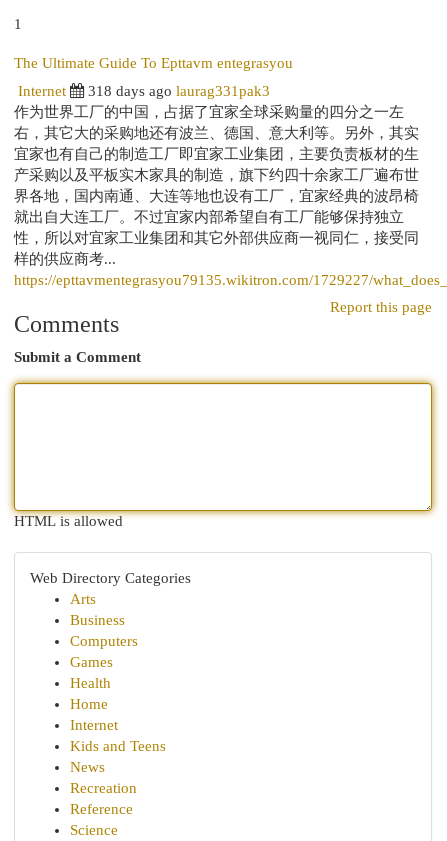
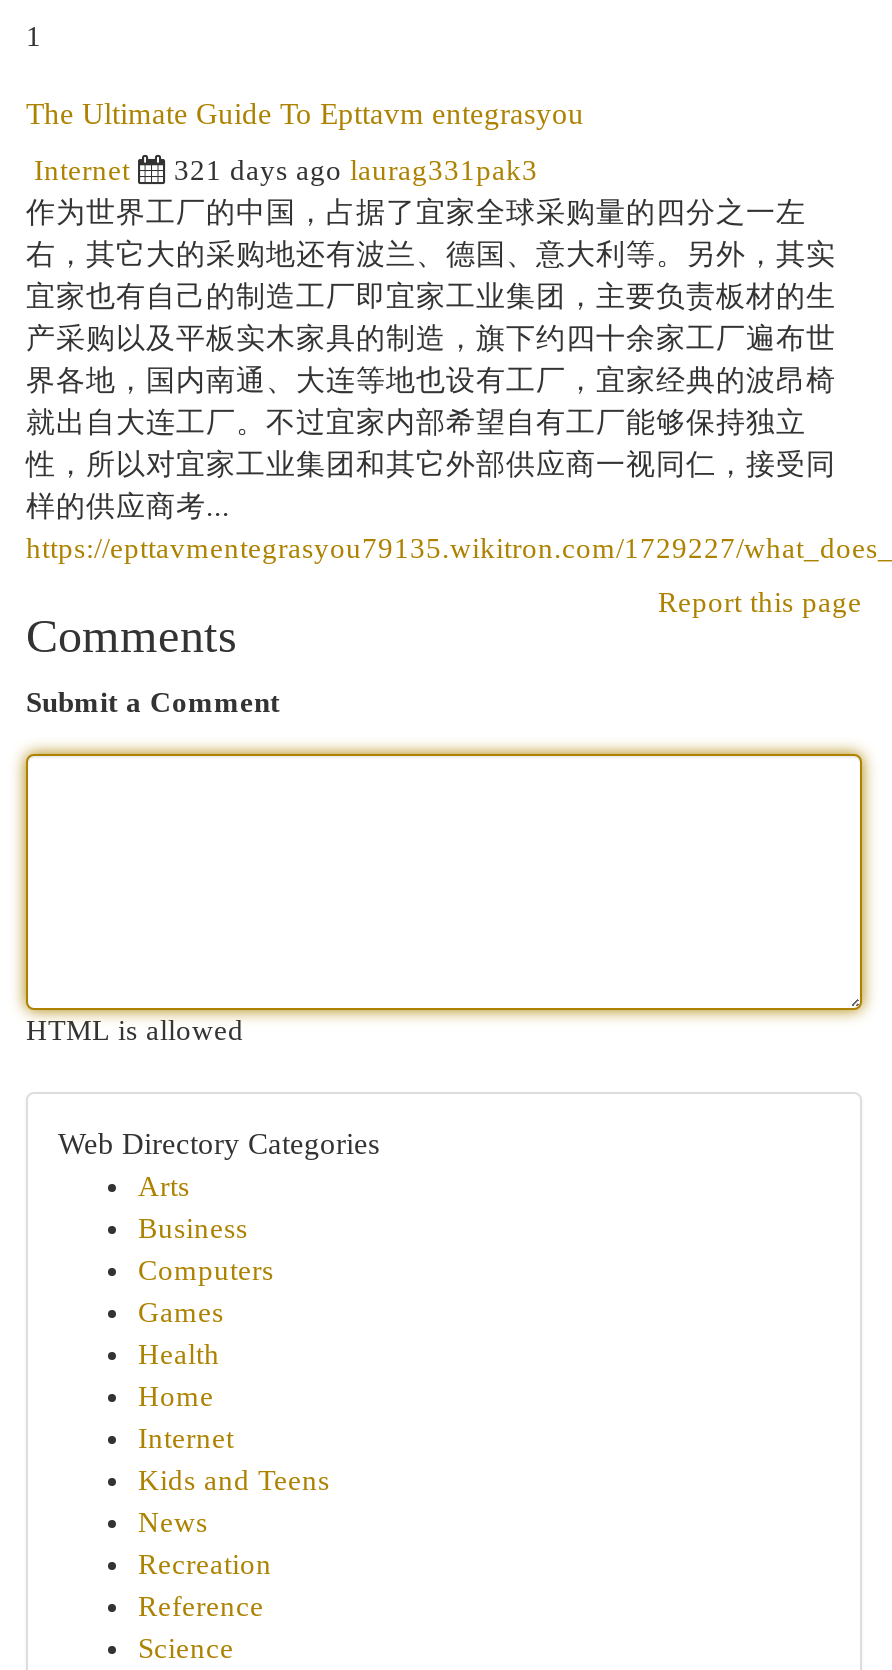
- 318 days ago laurag331pak3
+ 321 days ago laurag331pak3
